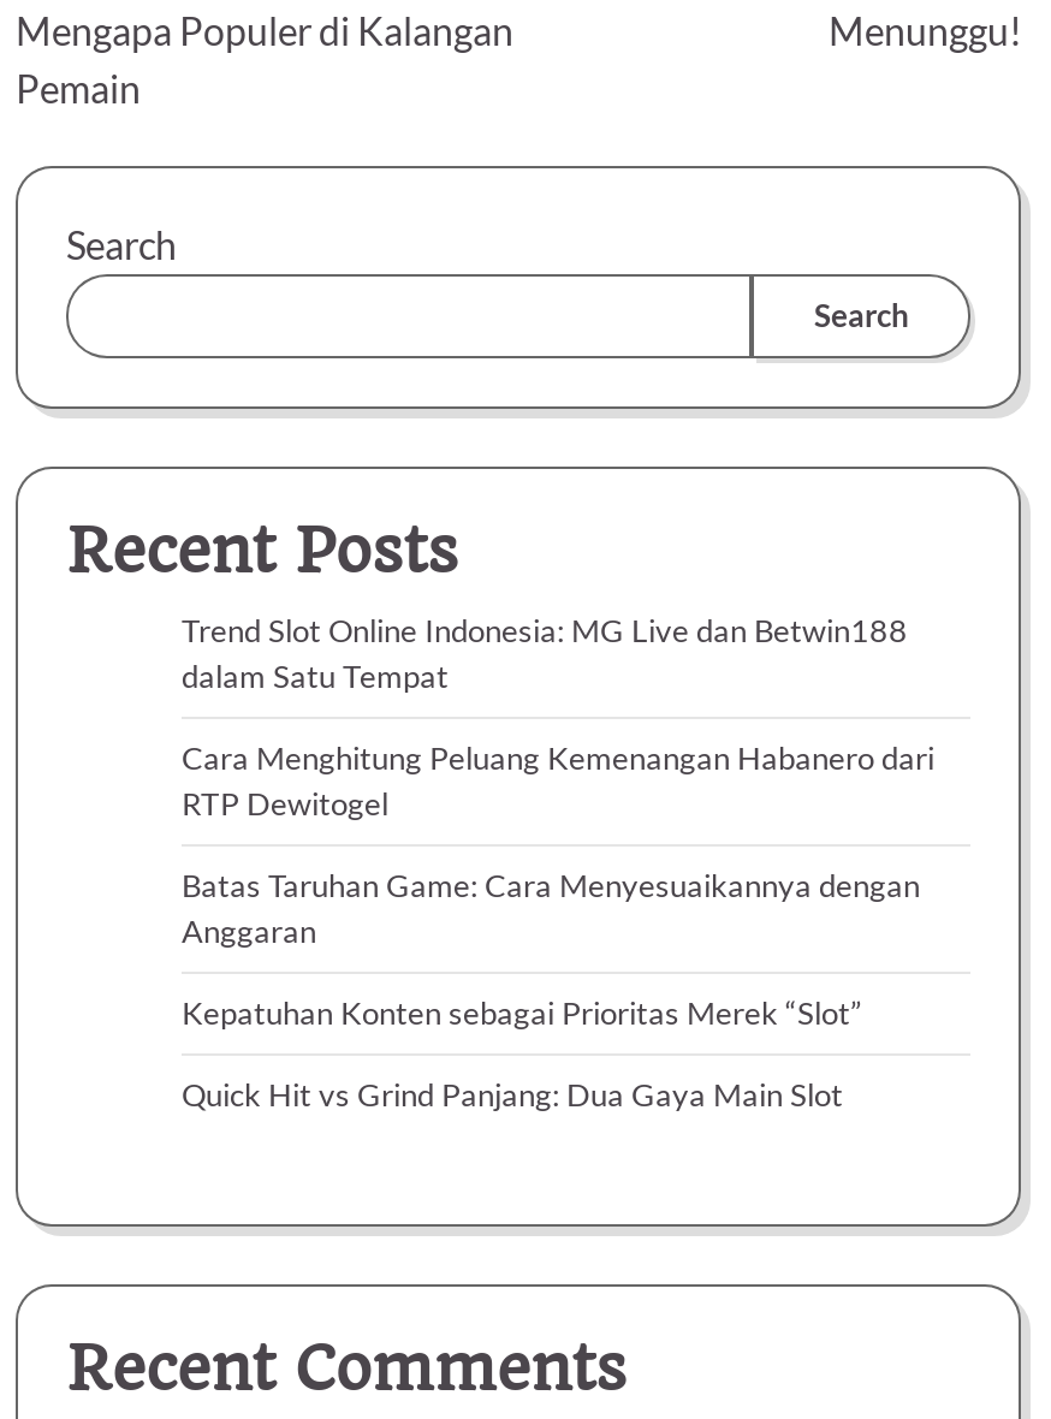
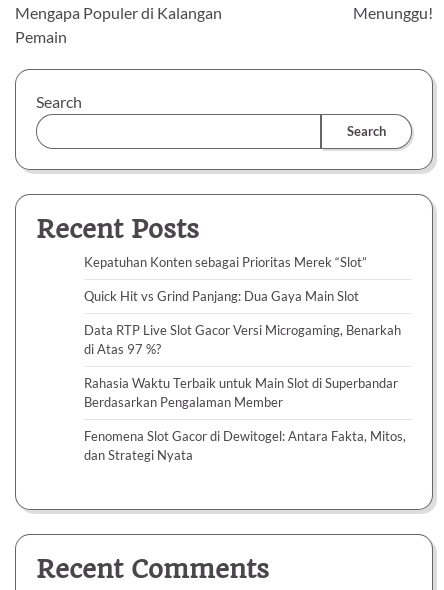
- Trend Slot Online Indonesia: MG Live dan Betwin188
- dalam Satu Tempat
- Cara Menghitung Peluang Kemenangan Habanero dari
- RTP Dewitogel
- Batas Taruhan Game: Cara Menyesuaikannya dengan
- Anggaran

moved up: Kepatuhan Konten sebagai Prioritas Merek “Slot” | Quick Hit vs Grind Panjang: Dua Gaya Main Slot

+ Data RTP Live Slot Gacor Versi Microgaming, Benarkah
+ di Atas 97 %?
+ Rahasia Waktu Terbaik untuk Main Slot di Superbandar
+ Berdasarkan Pengalaman Member
+ Fenomena Slot Gacor di Dewitogel: Antara Fakta, Mitos,
+ dan Strategi Nyata
